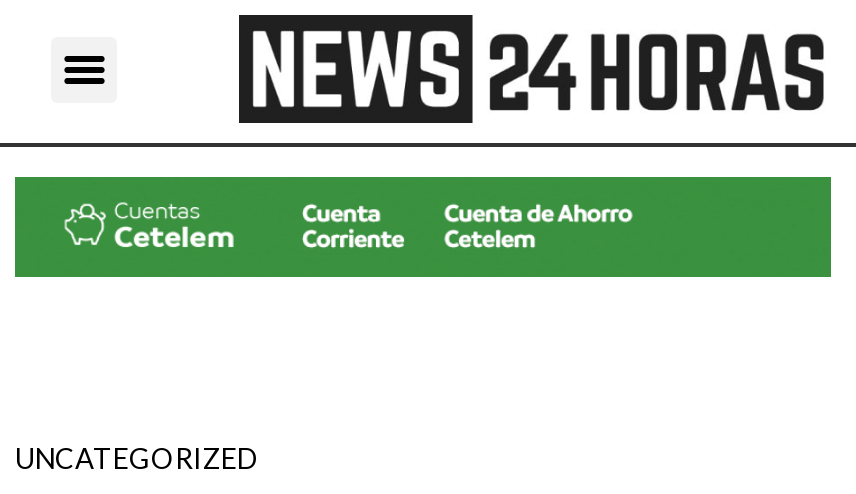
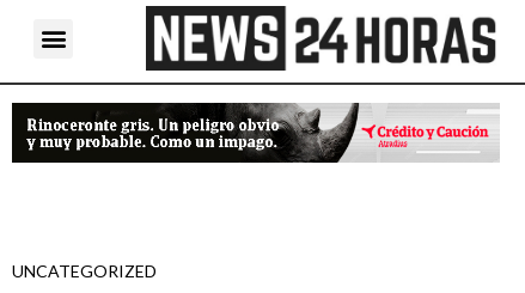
- [image]
+ [image]
